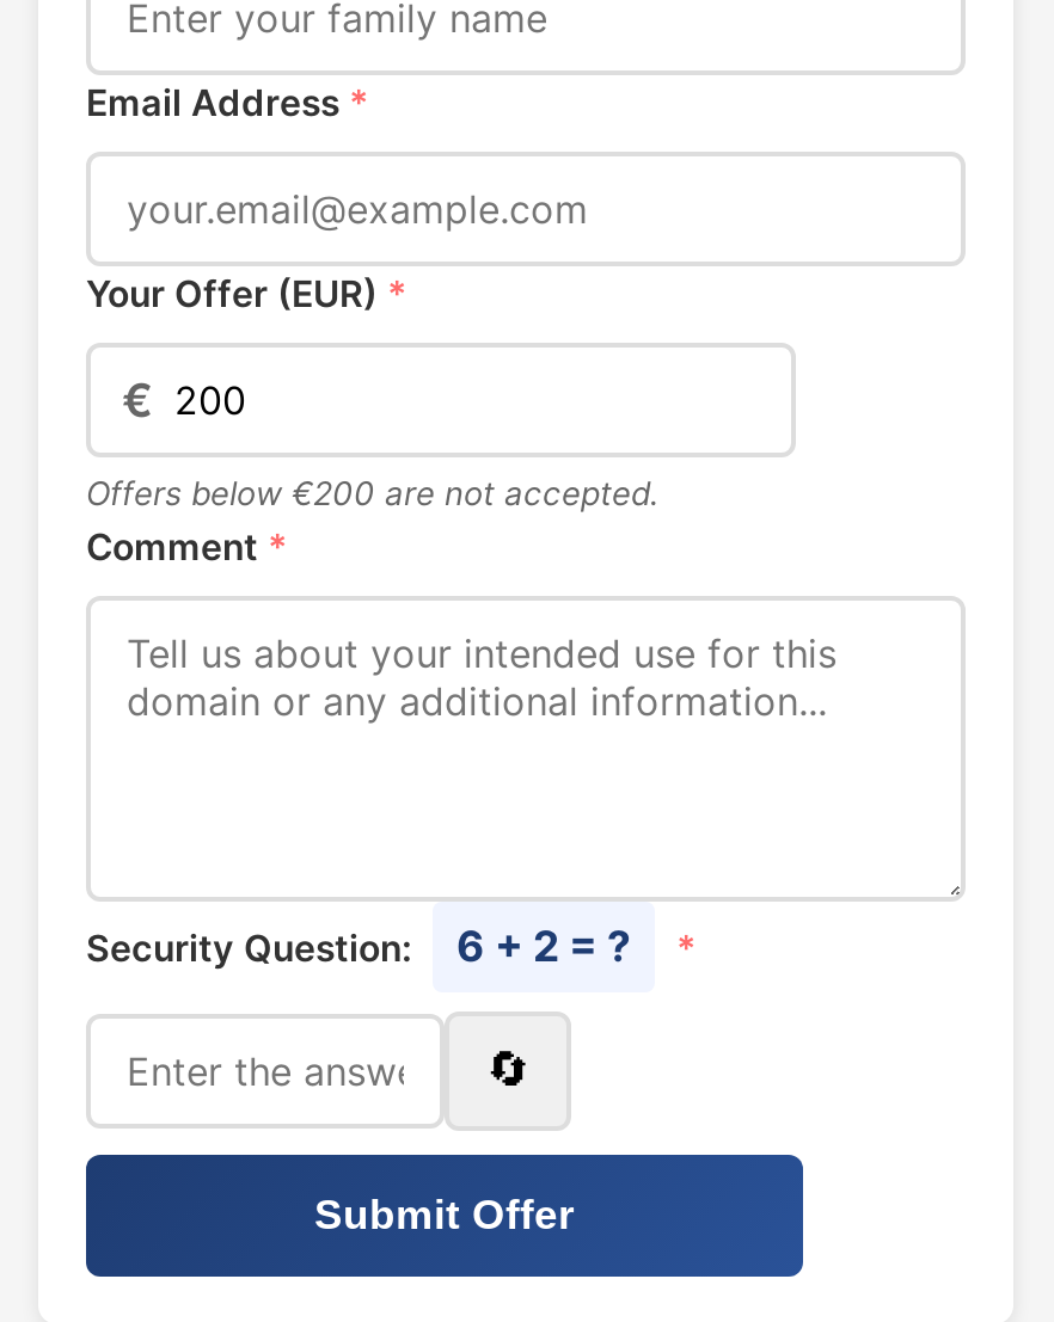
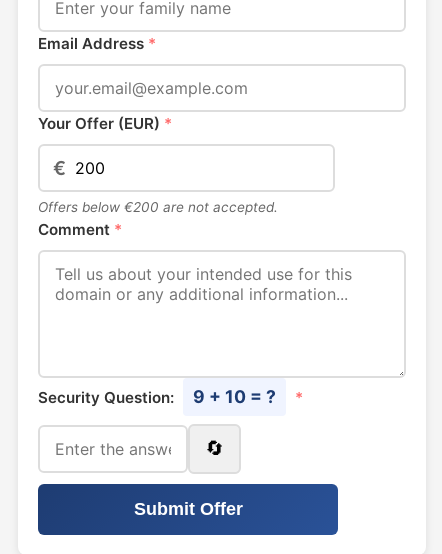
- 6 + 2 = ?
+ 9 + 10 = ?
